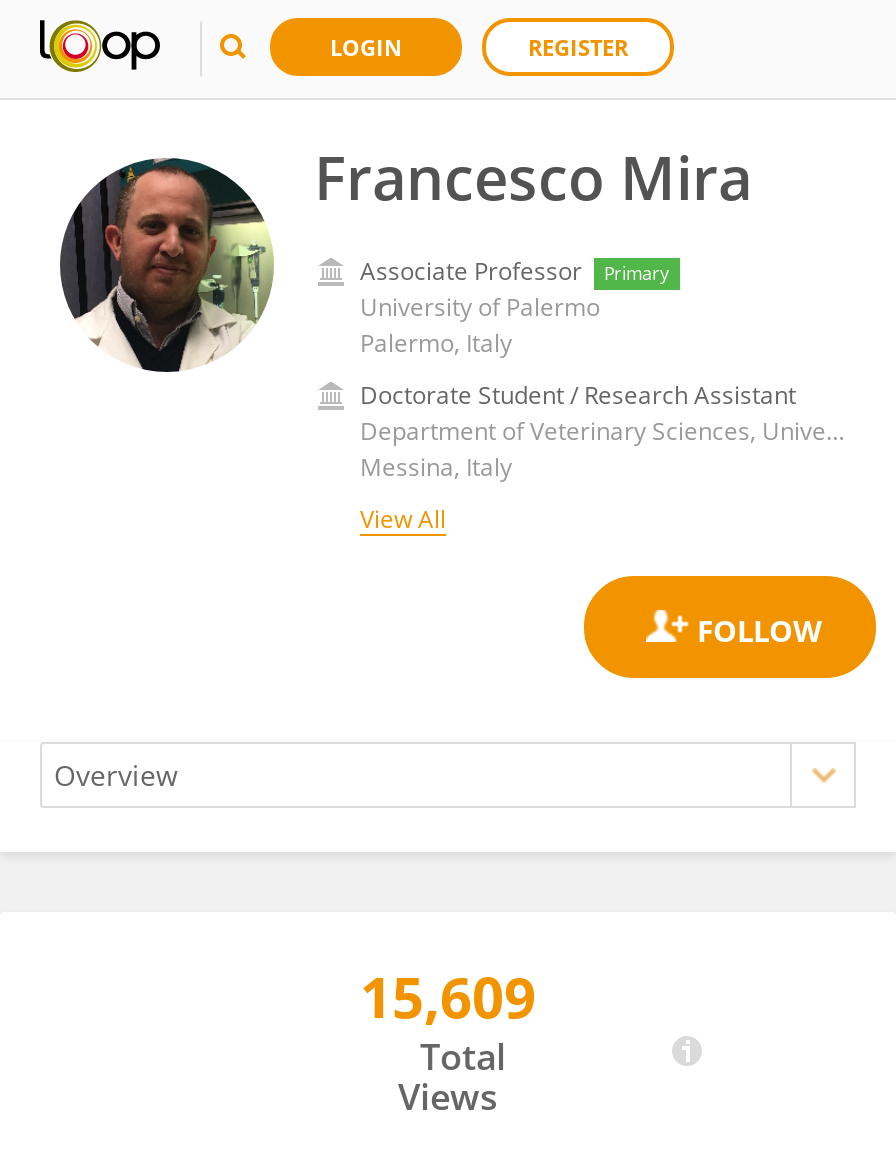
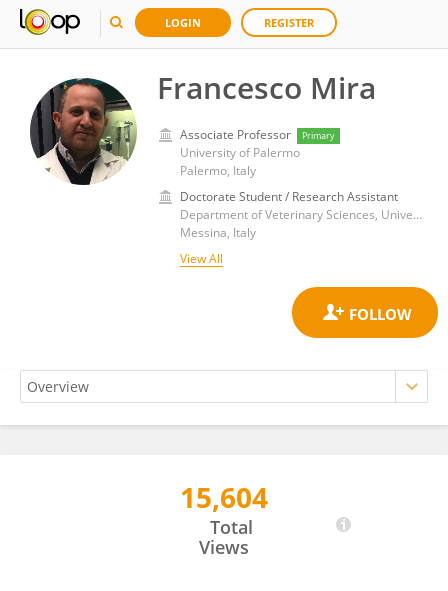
- 15,609
+ 15,604
